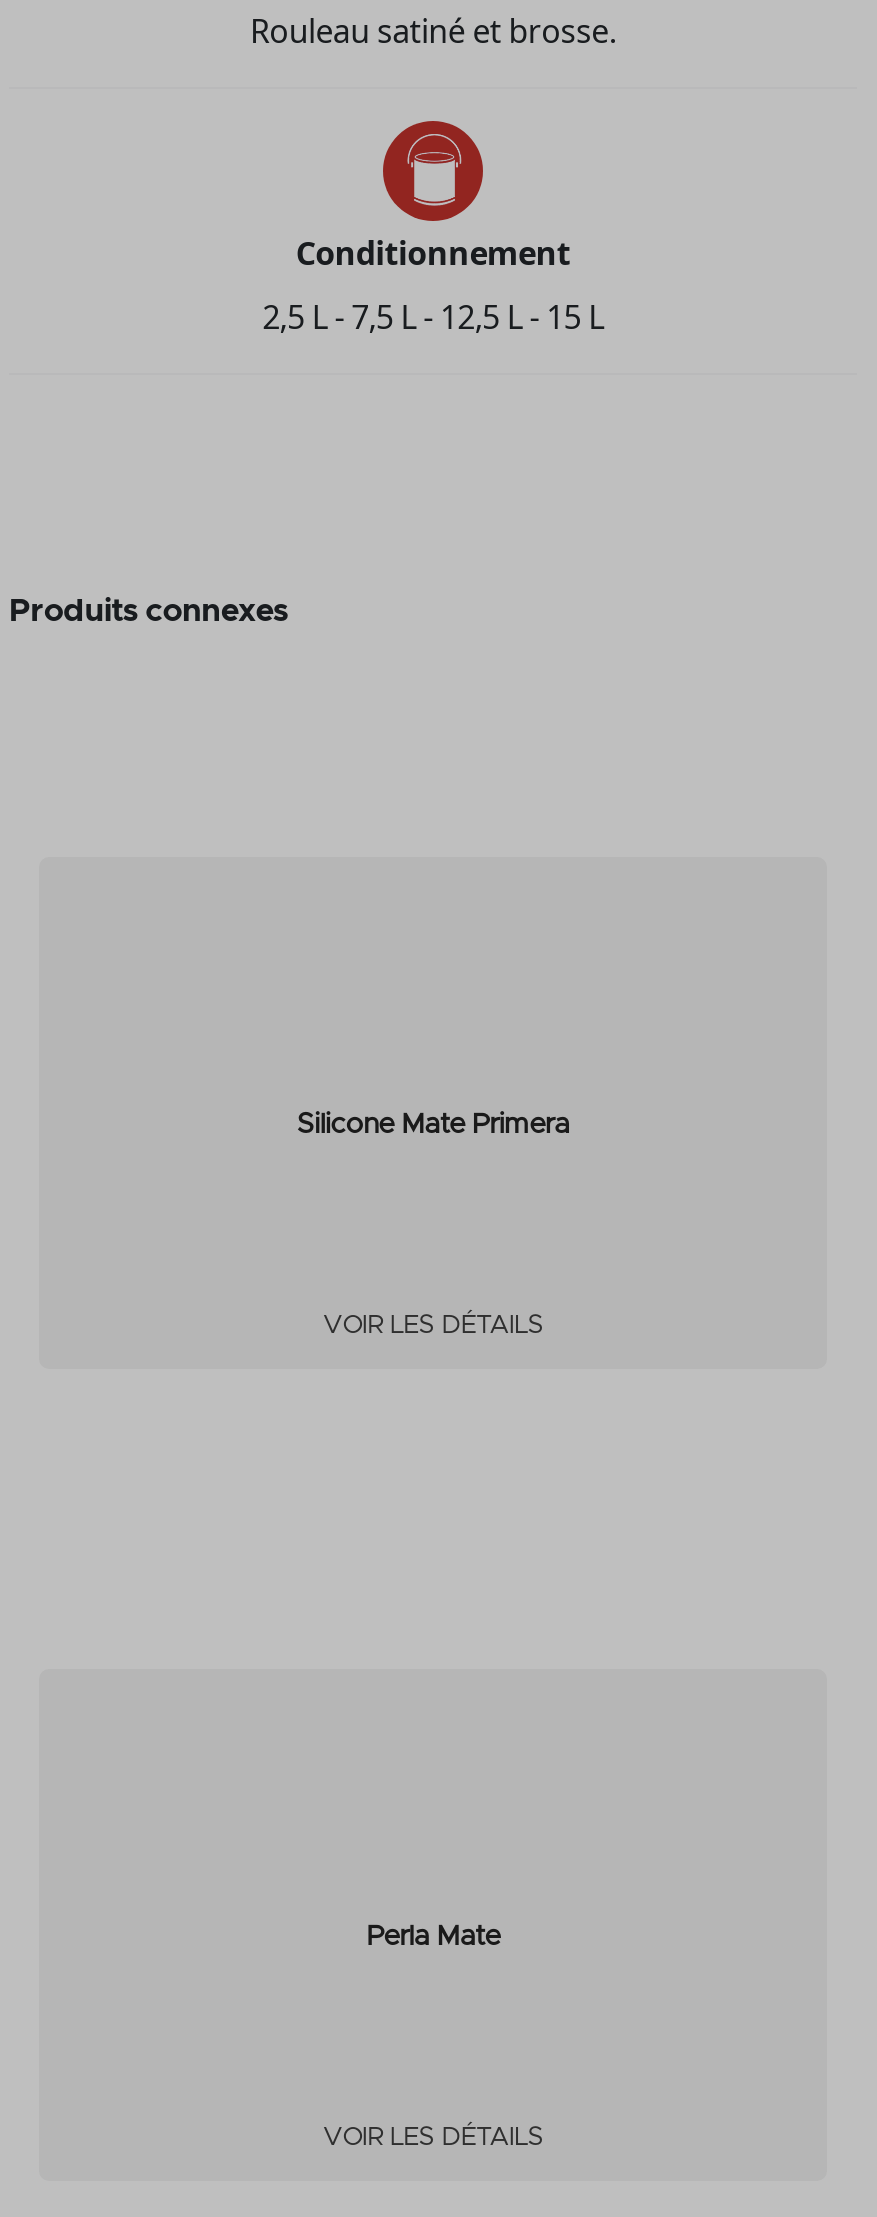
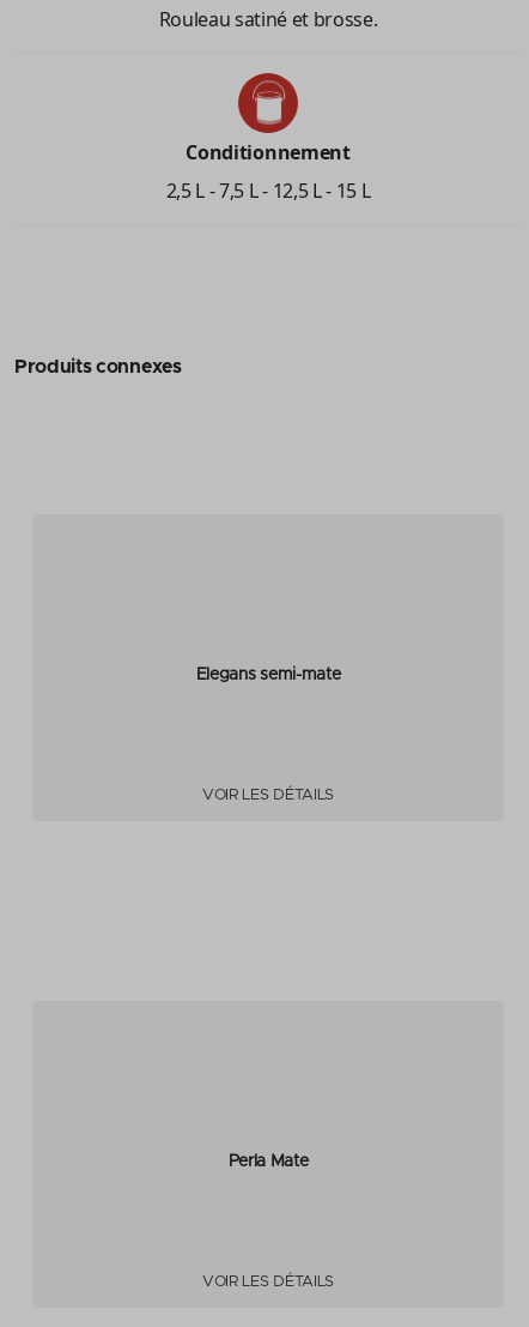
- Silicone Mate Primera
+ Elegans semi-mate
